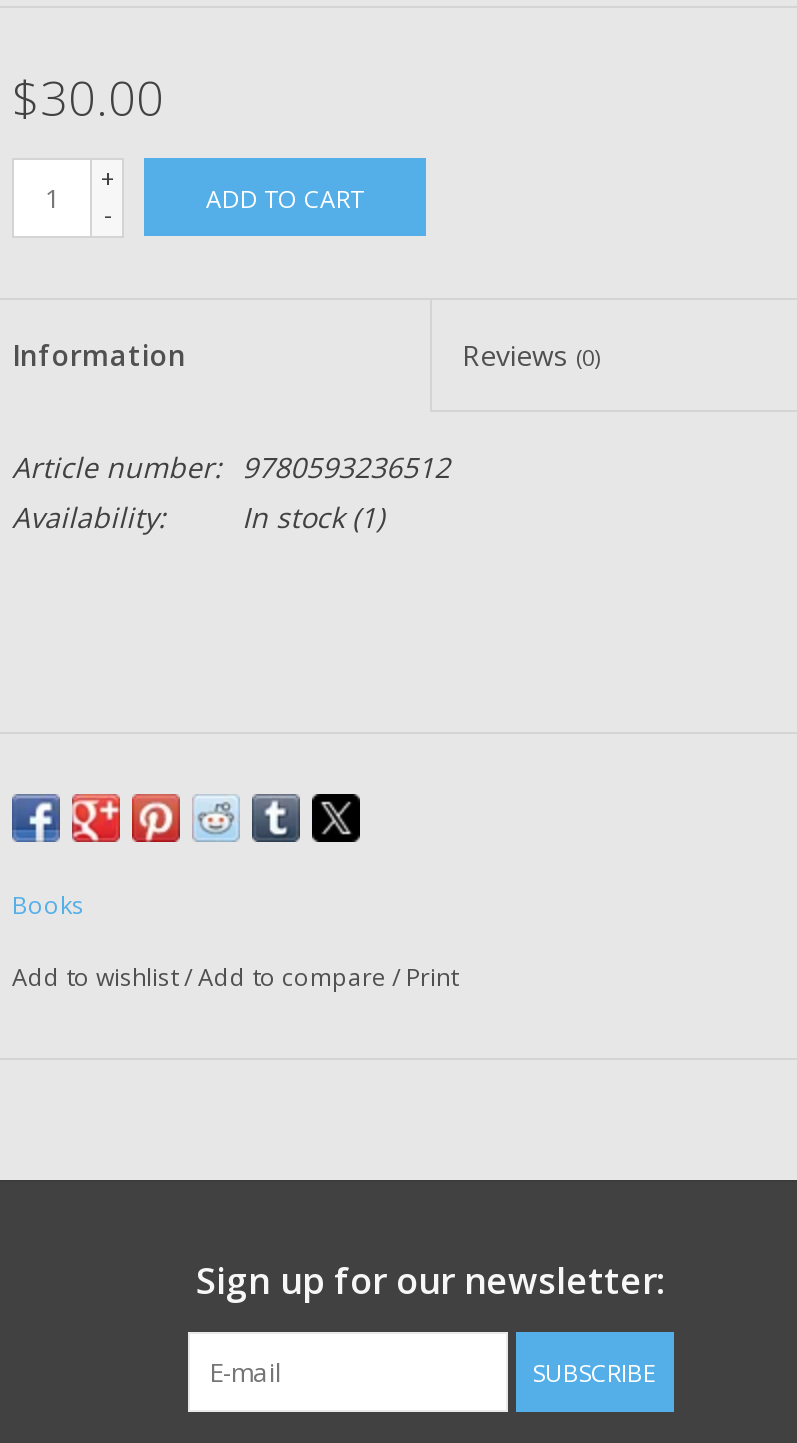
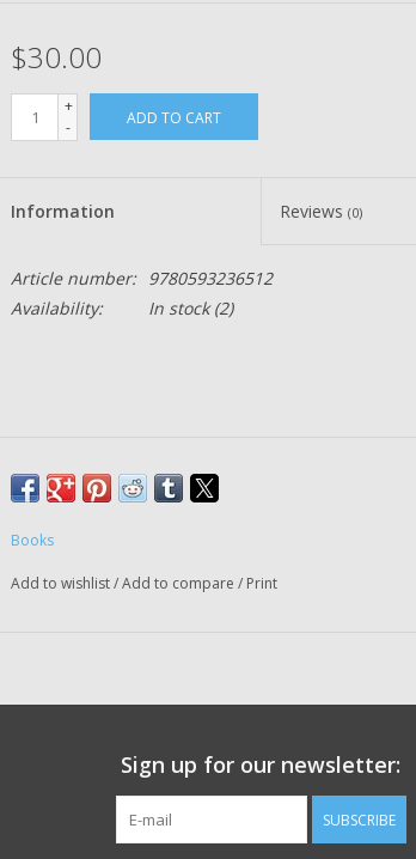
- Availability: In stock (1)
+ Availability: In stock (2)
